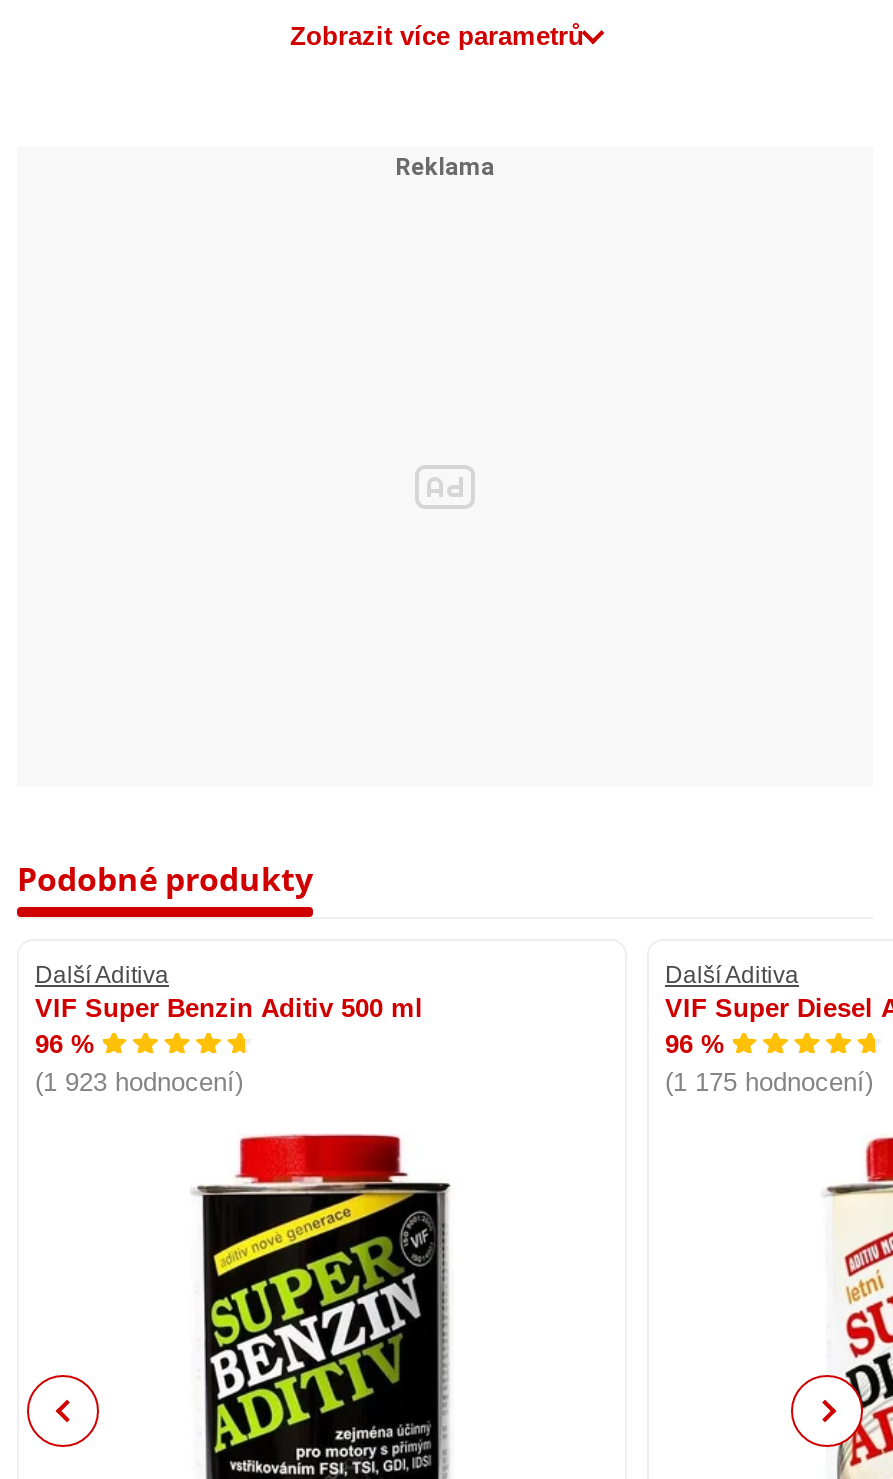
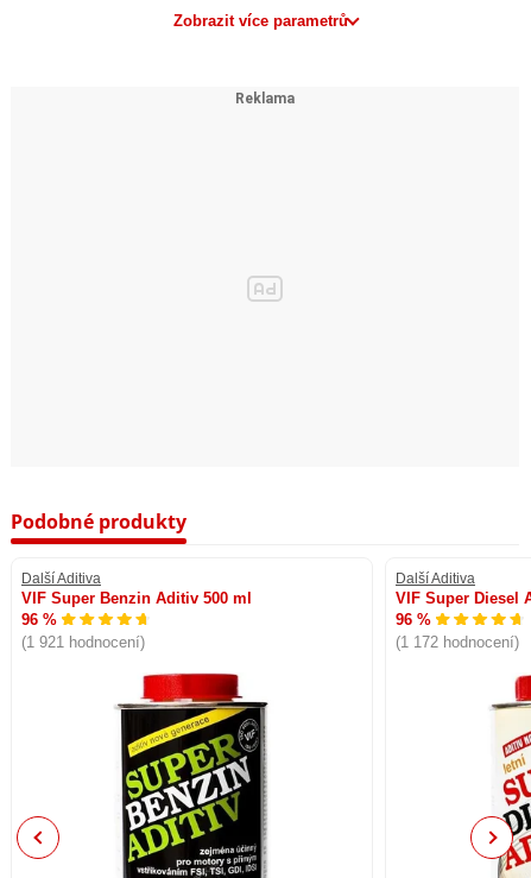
- (1 923 hodnocení)
+ (1 921 hodnocení)

- (1 175 hodnocení)
+ (1 172 hodnocení)
